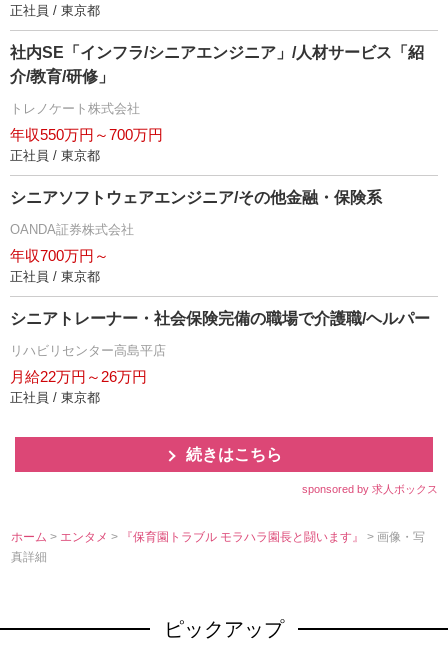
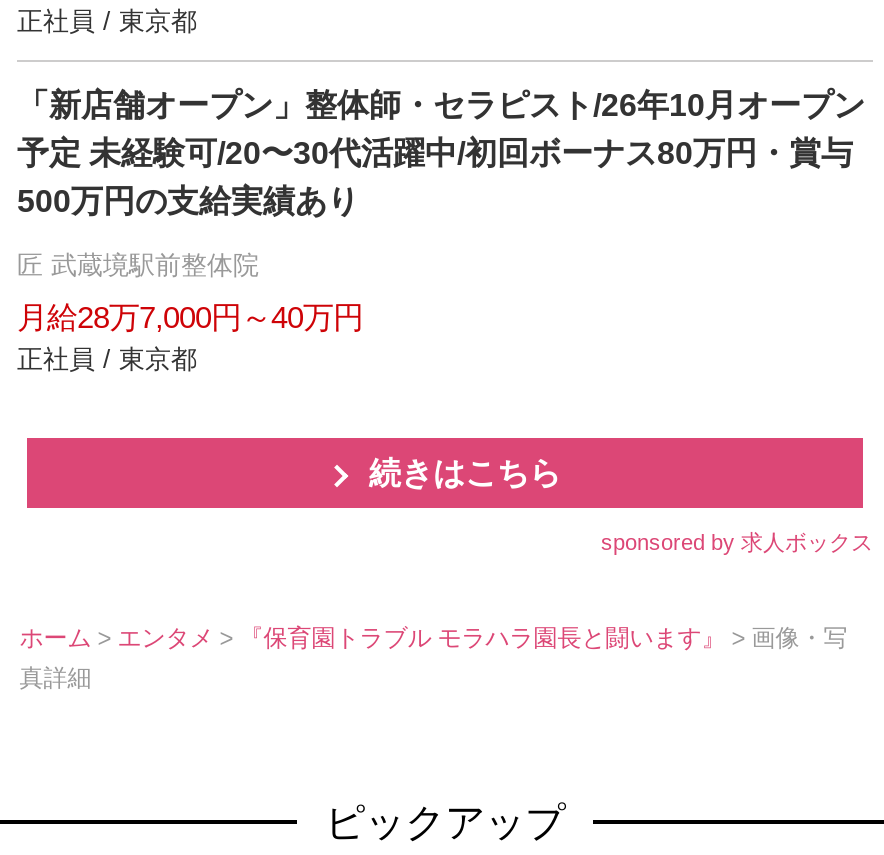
- 社内SE「インフラ/シニアエンジニア」/人材サービス「紹
- 介/教育/研修」
- トレノケート株式会社
- 年収550万円～700万円
- 正社員 / 東京都
- シニアソフトウェアエンジニア/その他金融・保険系
- OANDA証券株式会社
- 年収700万円～
- 正社員 / 東京都
- シニアトレーナー・社会保険完備の職場で介護職/ヘルパー
- リハビリセンター高島平店
- 月給22万円～26万円
+ 「新店舗オープン」整体師・セラピスト/26年10月オープン
+ 予定 未経験可/20〜30代活躍中/初回ボーナス80万円・賞与
+ 500万円の支給実績あり
+ 匠 武蔵境駅前整体院
+ 月給28万7,000円～40万円
